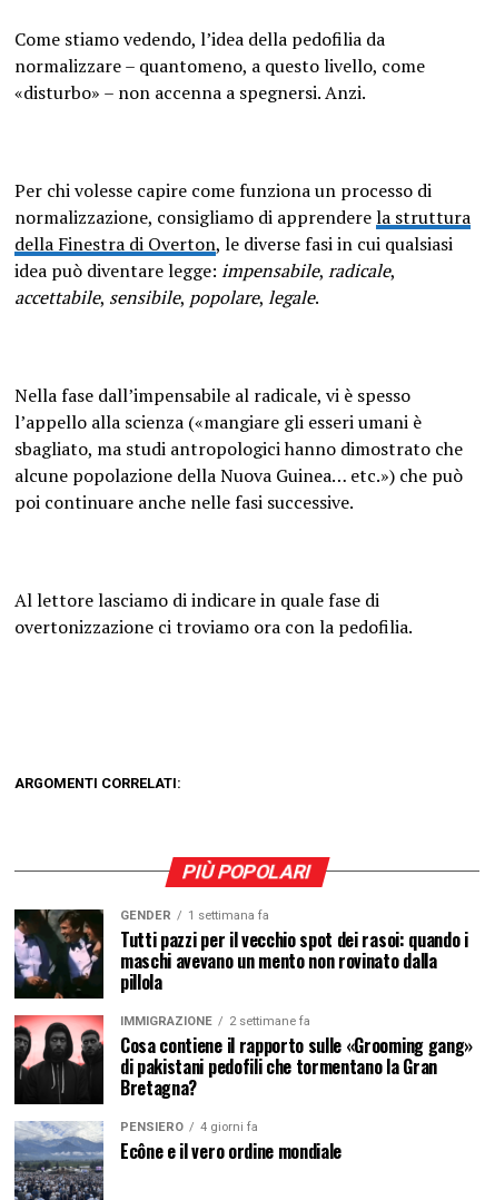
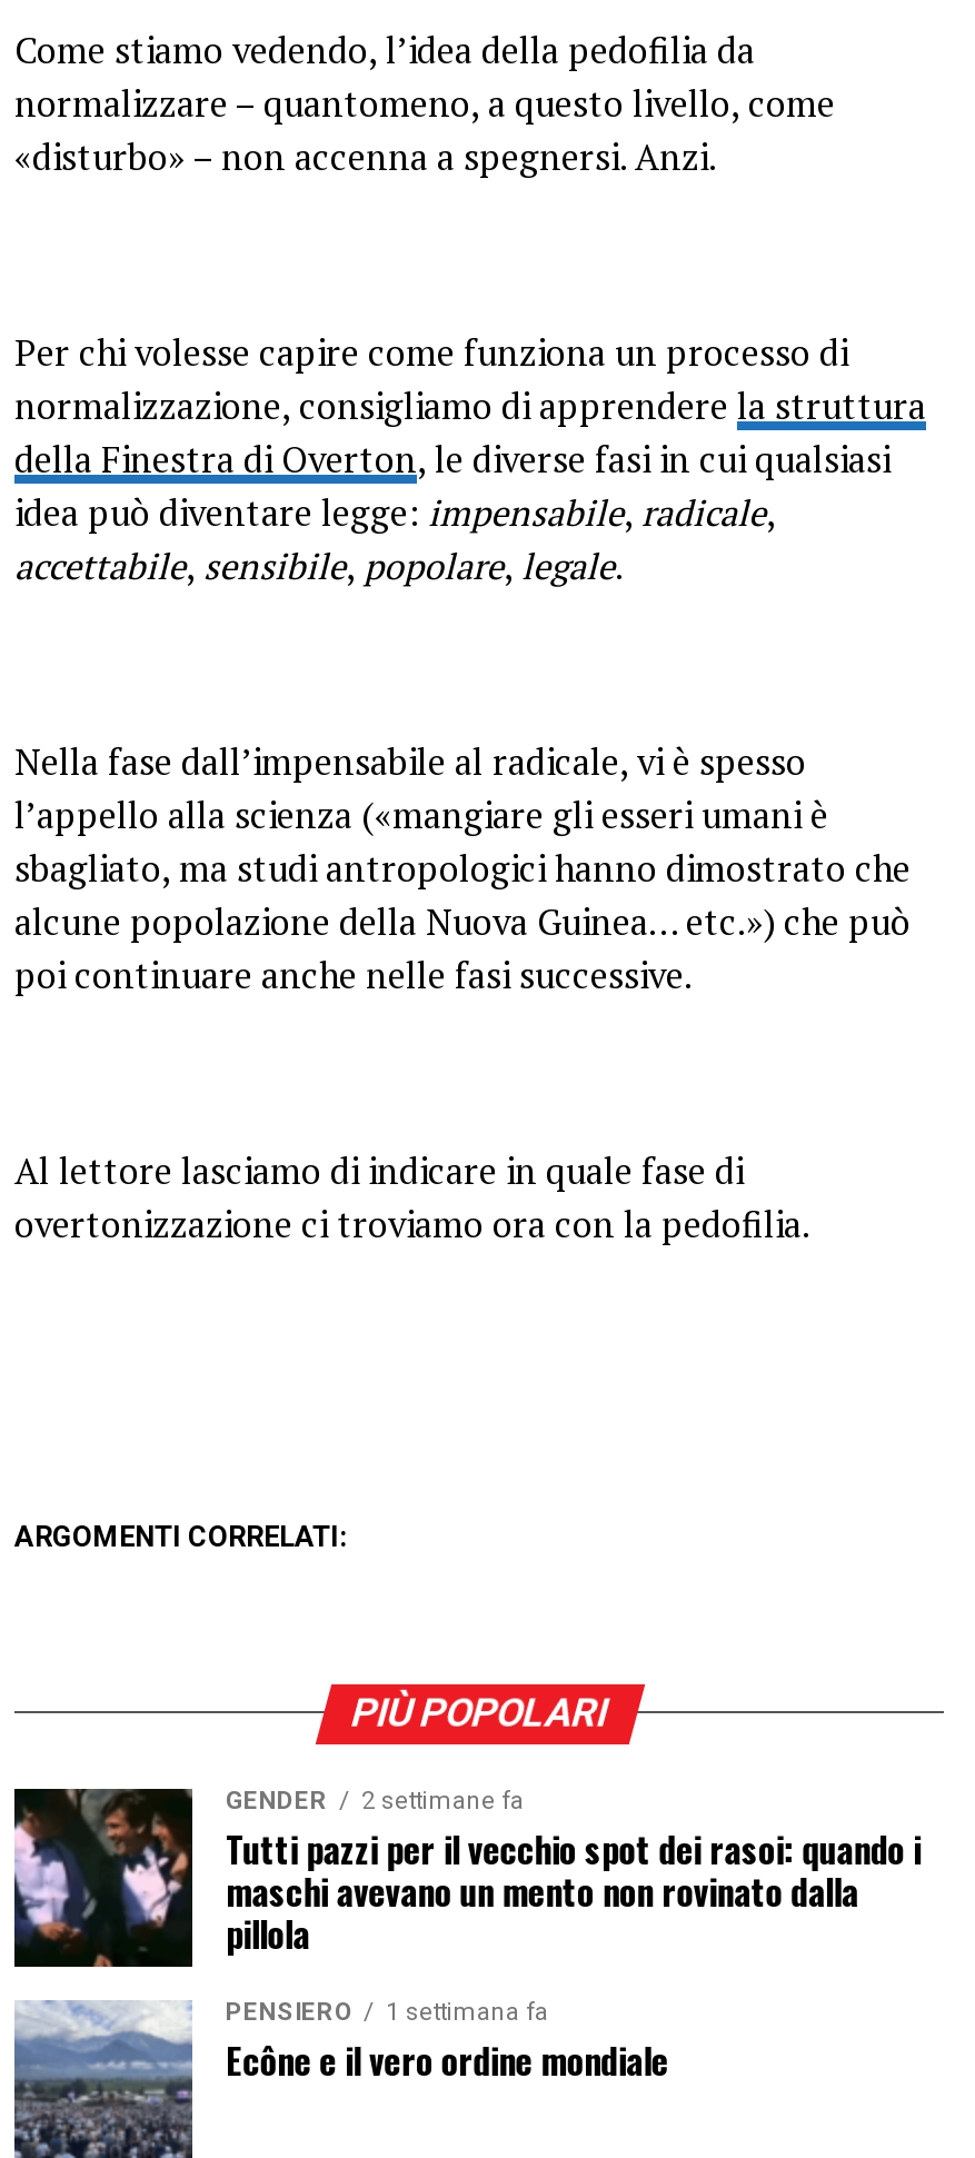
- GENDER 1 settimana fa
+ GENDER 2 settimane fa

- [image]
- IMMIGRAZIONE
- 2 settimane fa
- Cosa contiene il rapporto sulle «Grooming gang»
- di pakistani pedofili che tormentano la Gran
- Bretagna?

- PENSIERO 4 giorni fa
+ PENSIERO 1 settimana fa
